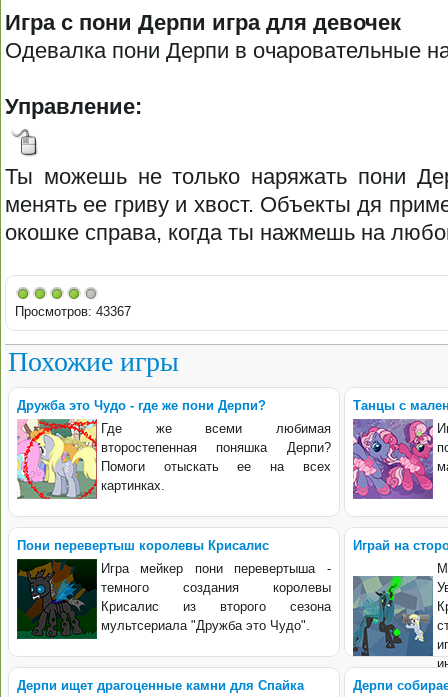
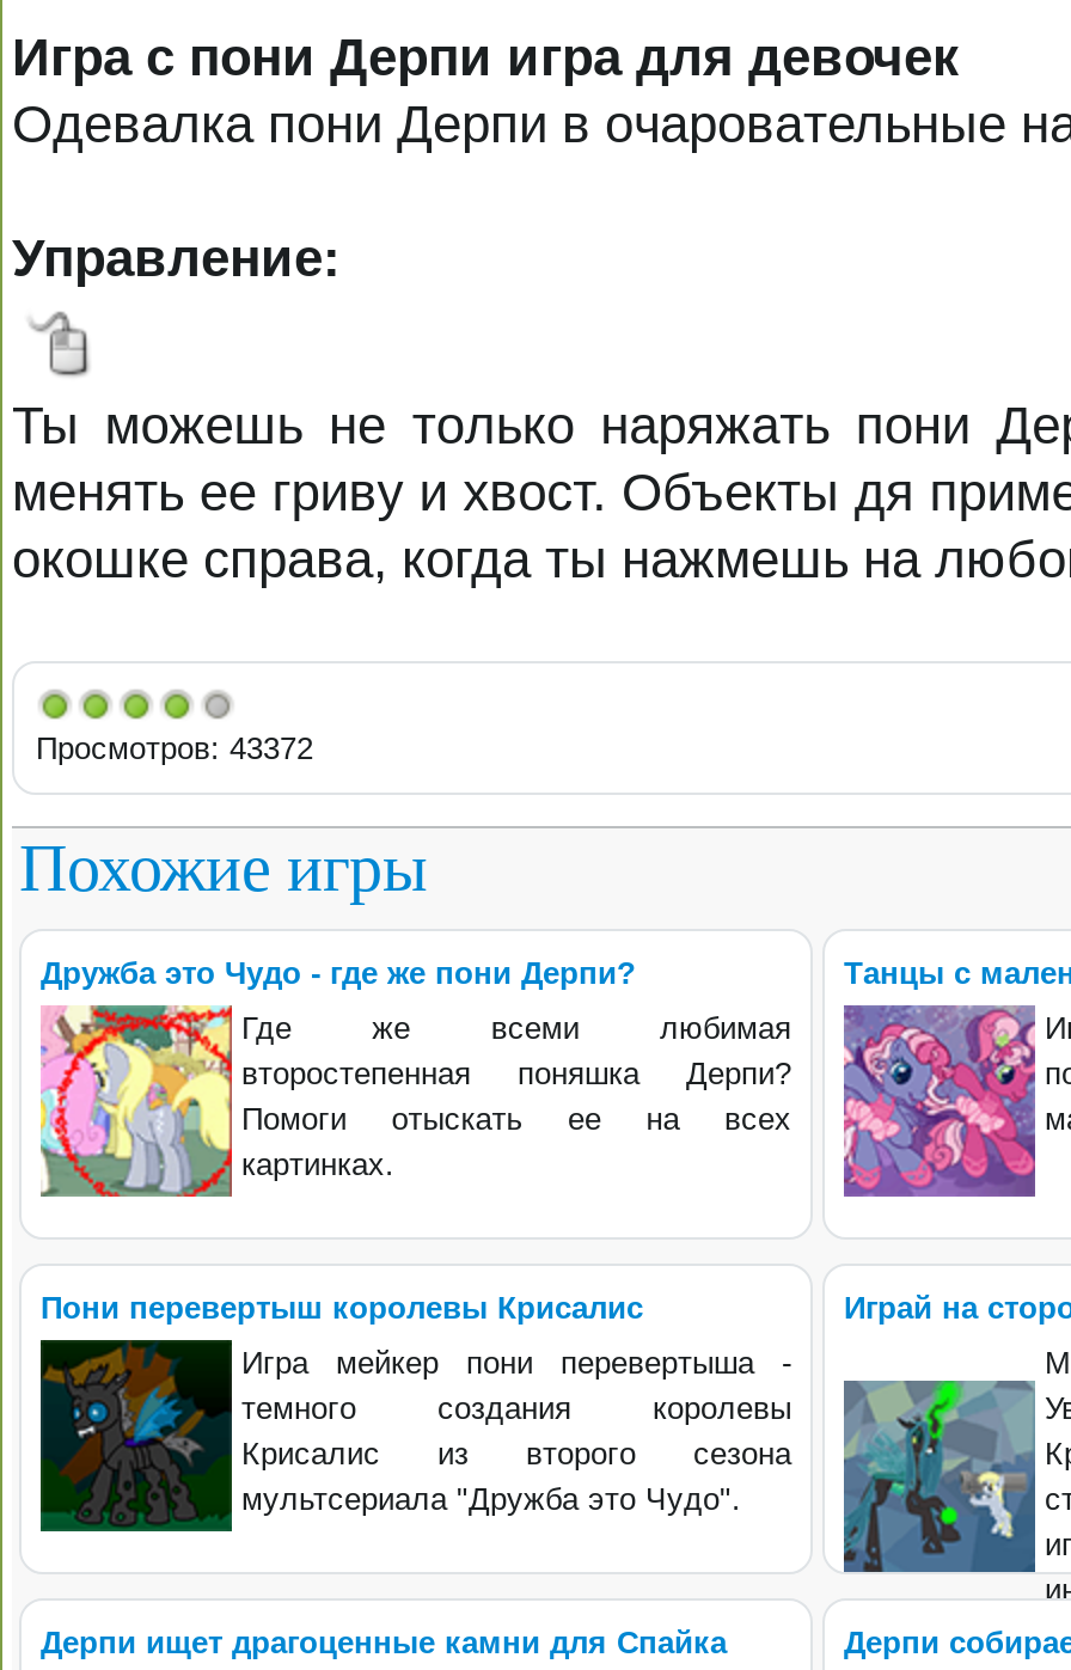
- Просмотров: 43367
+ Просмотров: 43372
